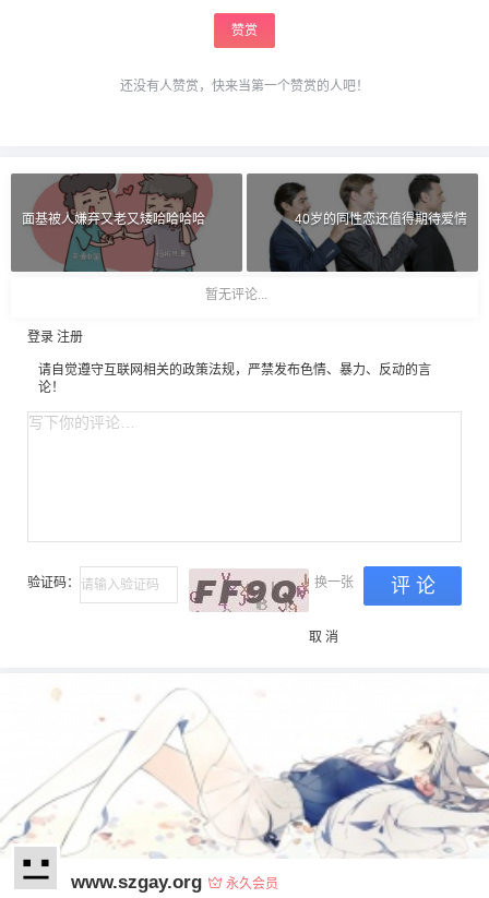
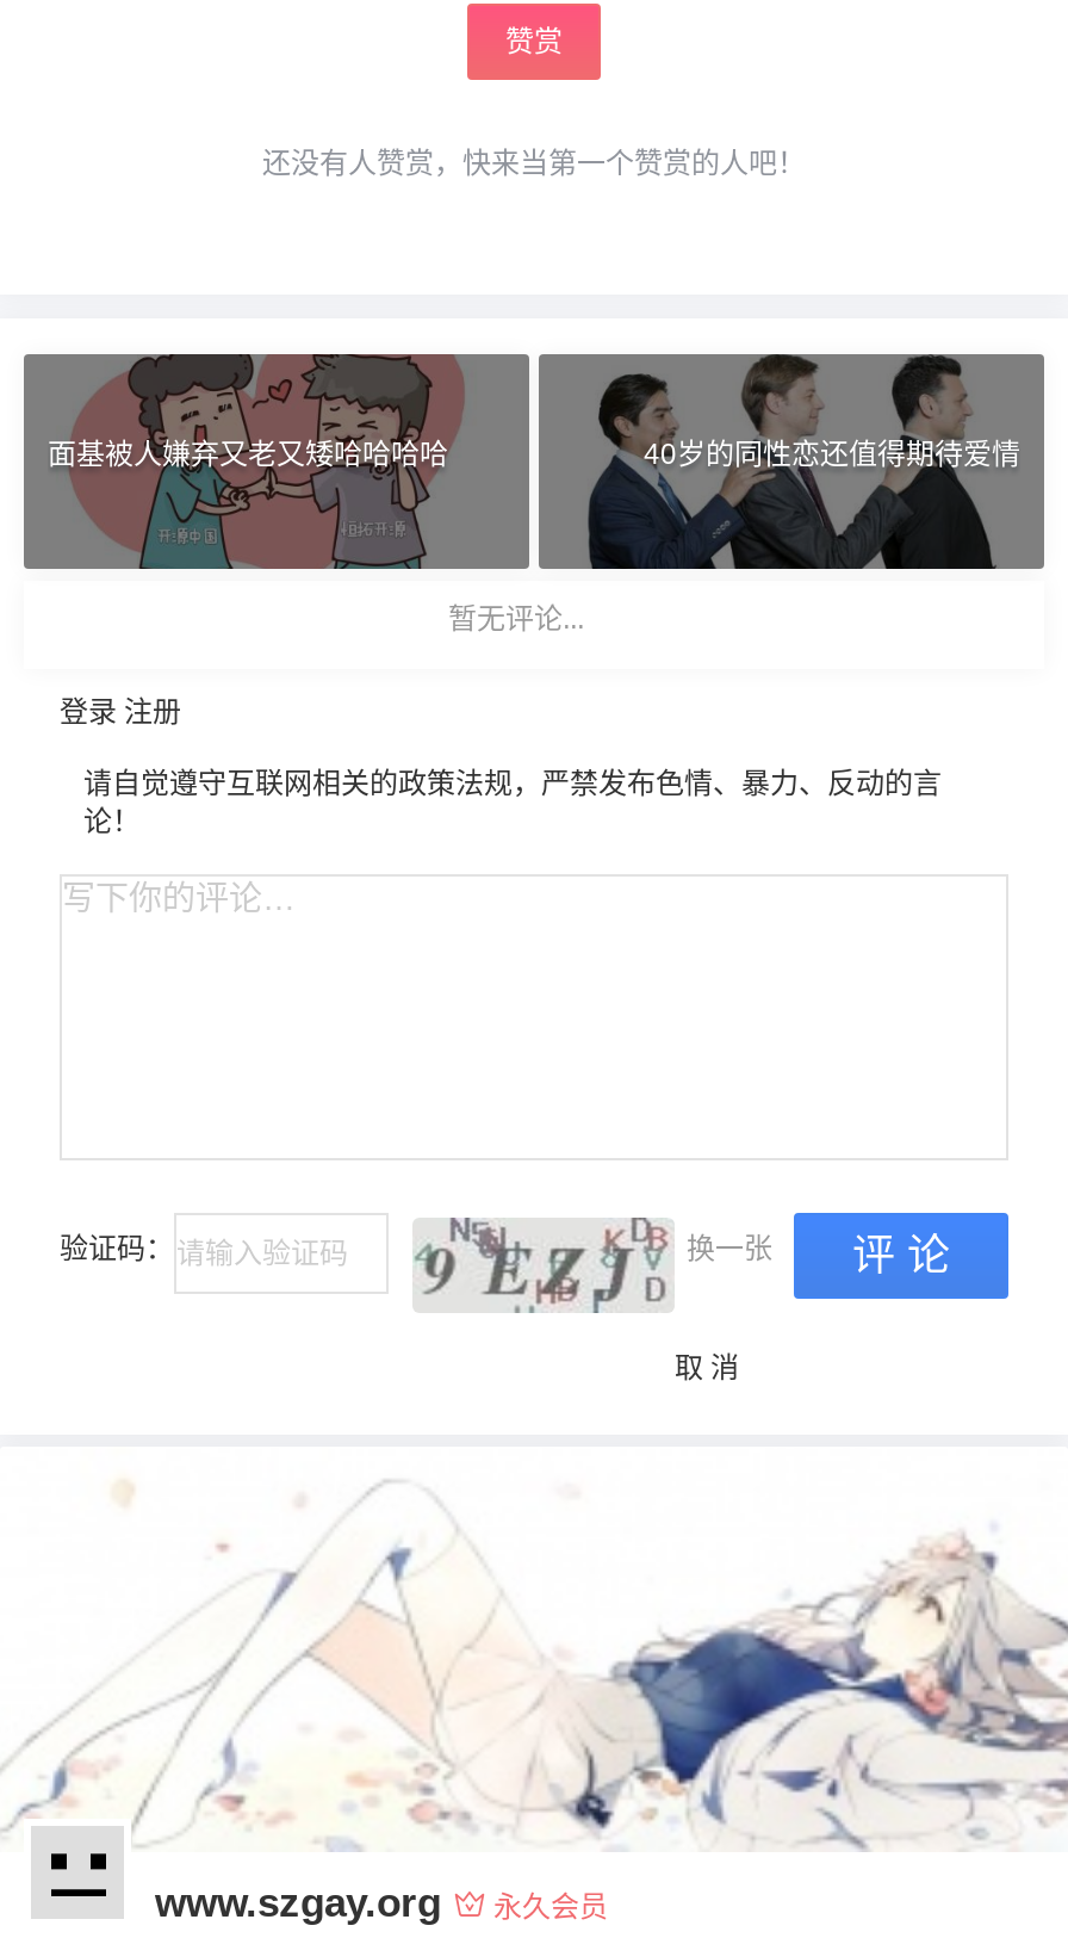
- [image]
+ [image]
